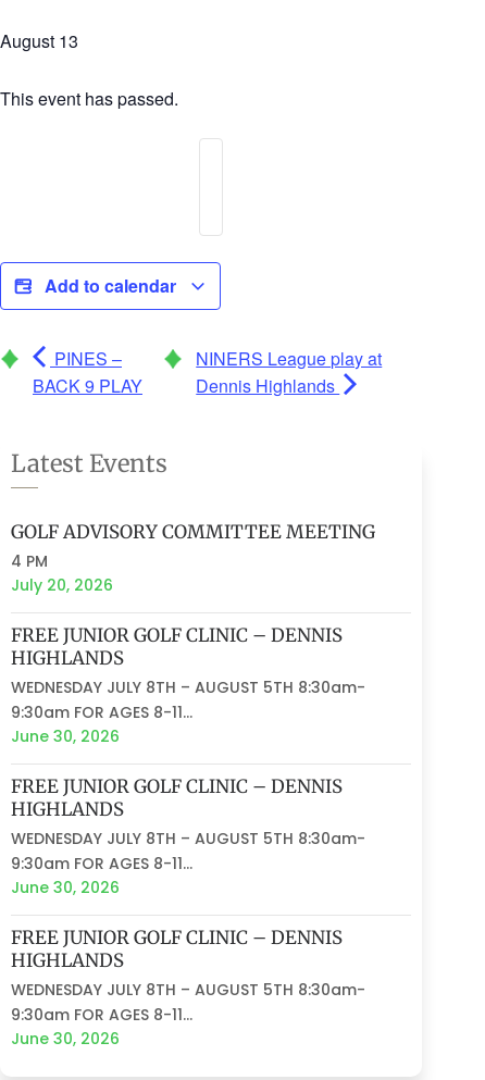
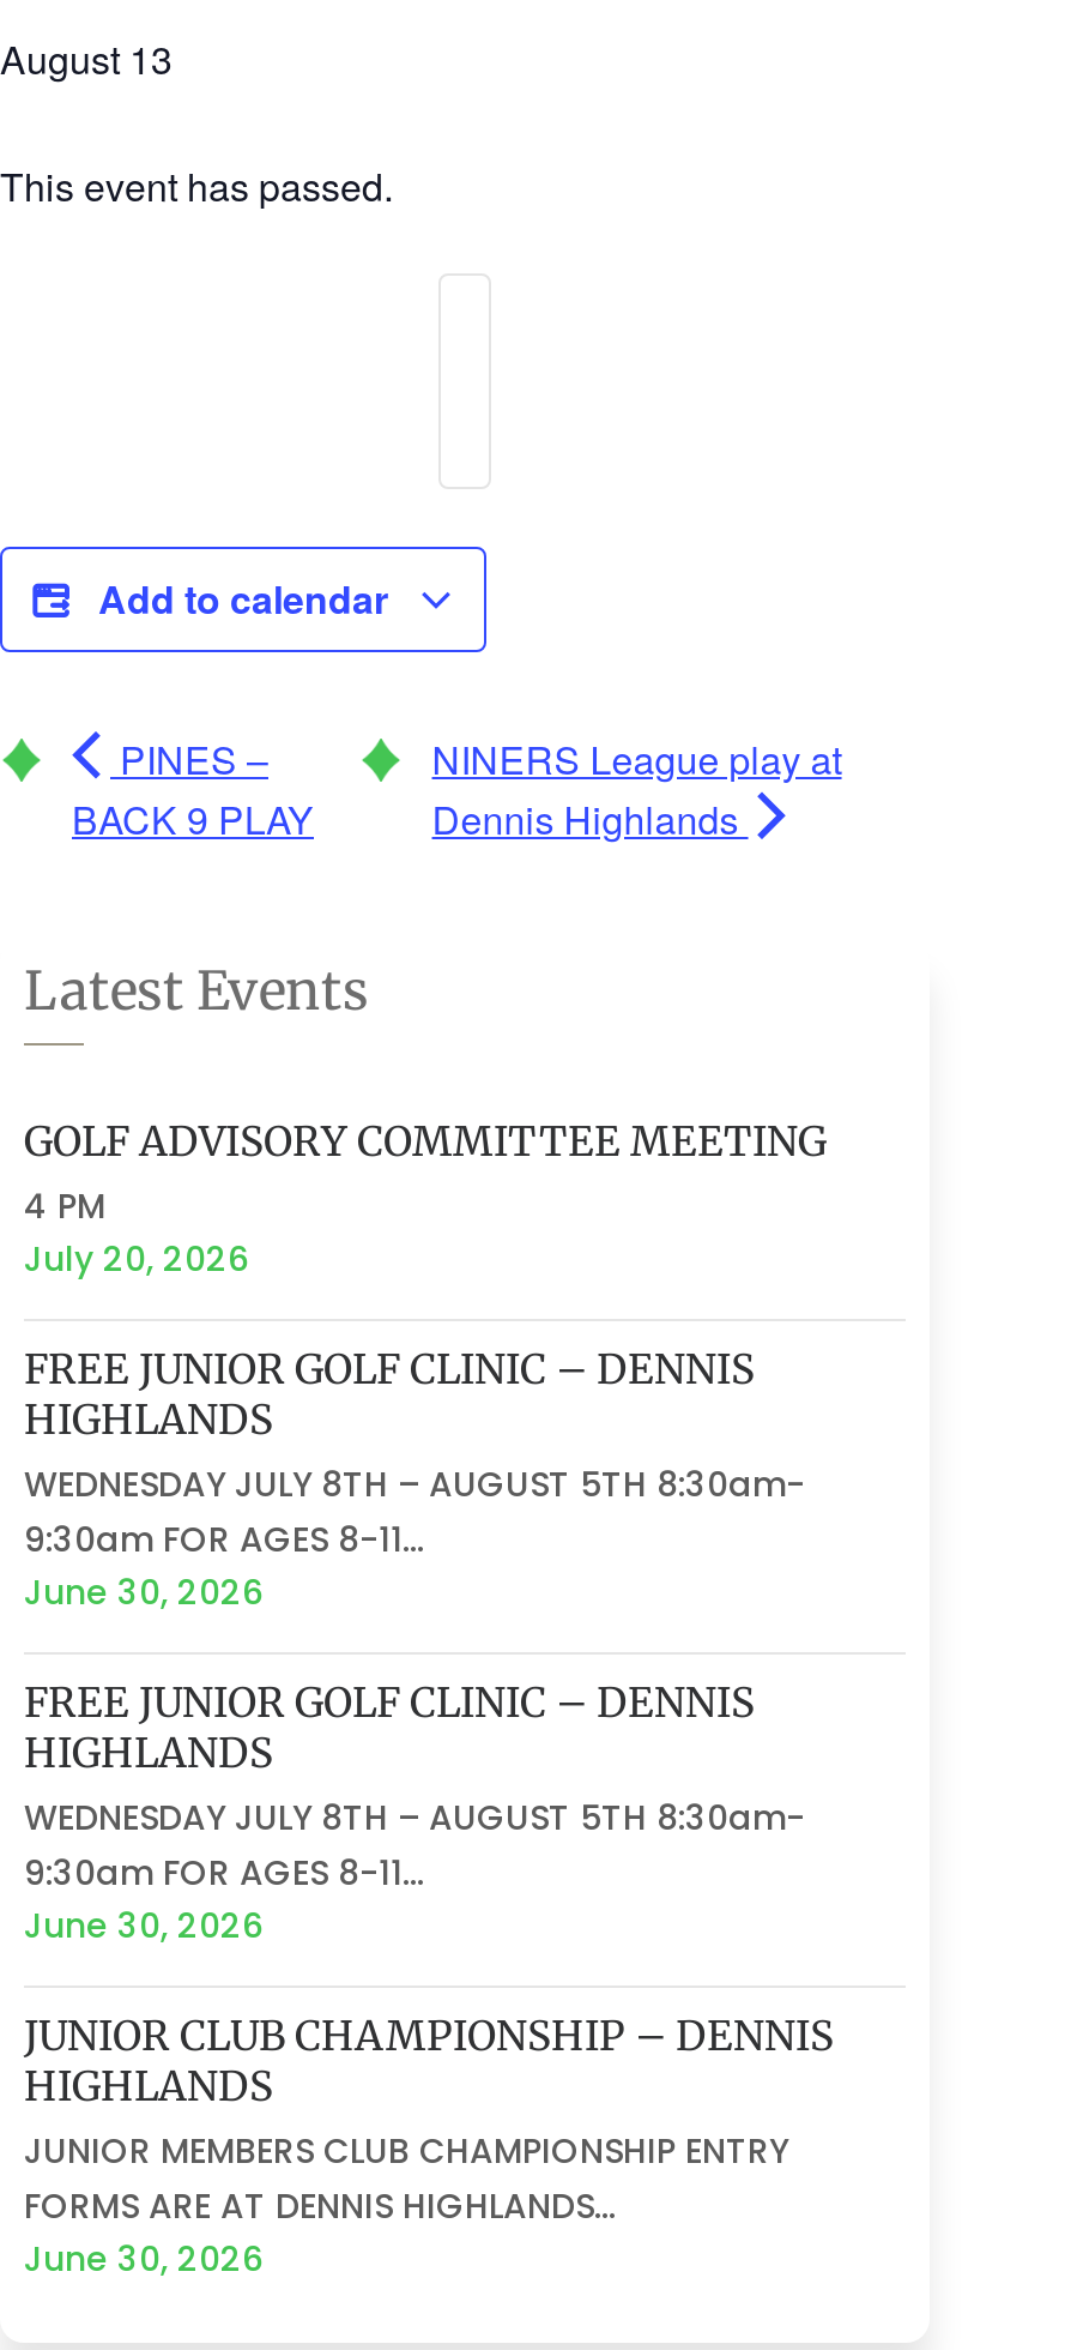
- FREE JUNIOR GOLF CLINIC – DENNIS
+ JUNIOR CLUB CHAMPIONSHIP – DENNIS

- WEDNESDAY JULY 8TH – AUGUST 5TH 8:30am-
- 9:30am FOR AGES 8-11...
+ JUNIOR MEMBERS CLUB CHAMPIONSHIP ENTRY
+ FORMS ARE AT DENNIS HIGHLANDS...
